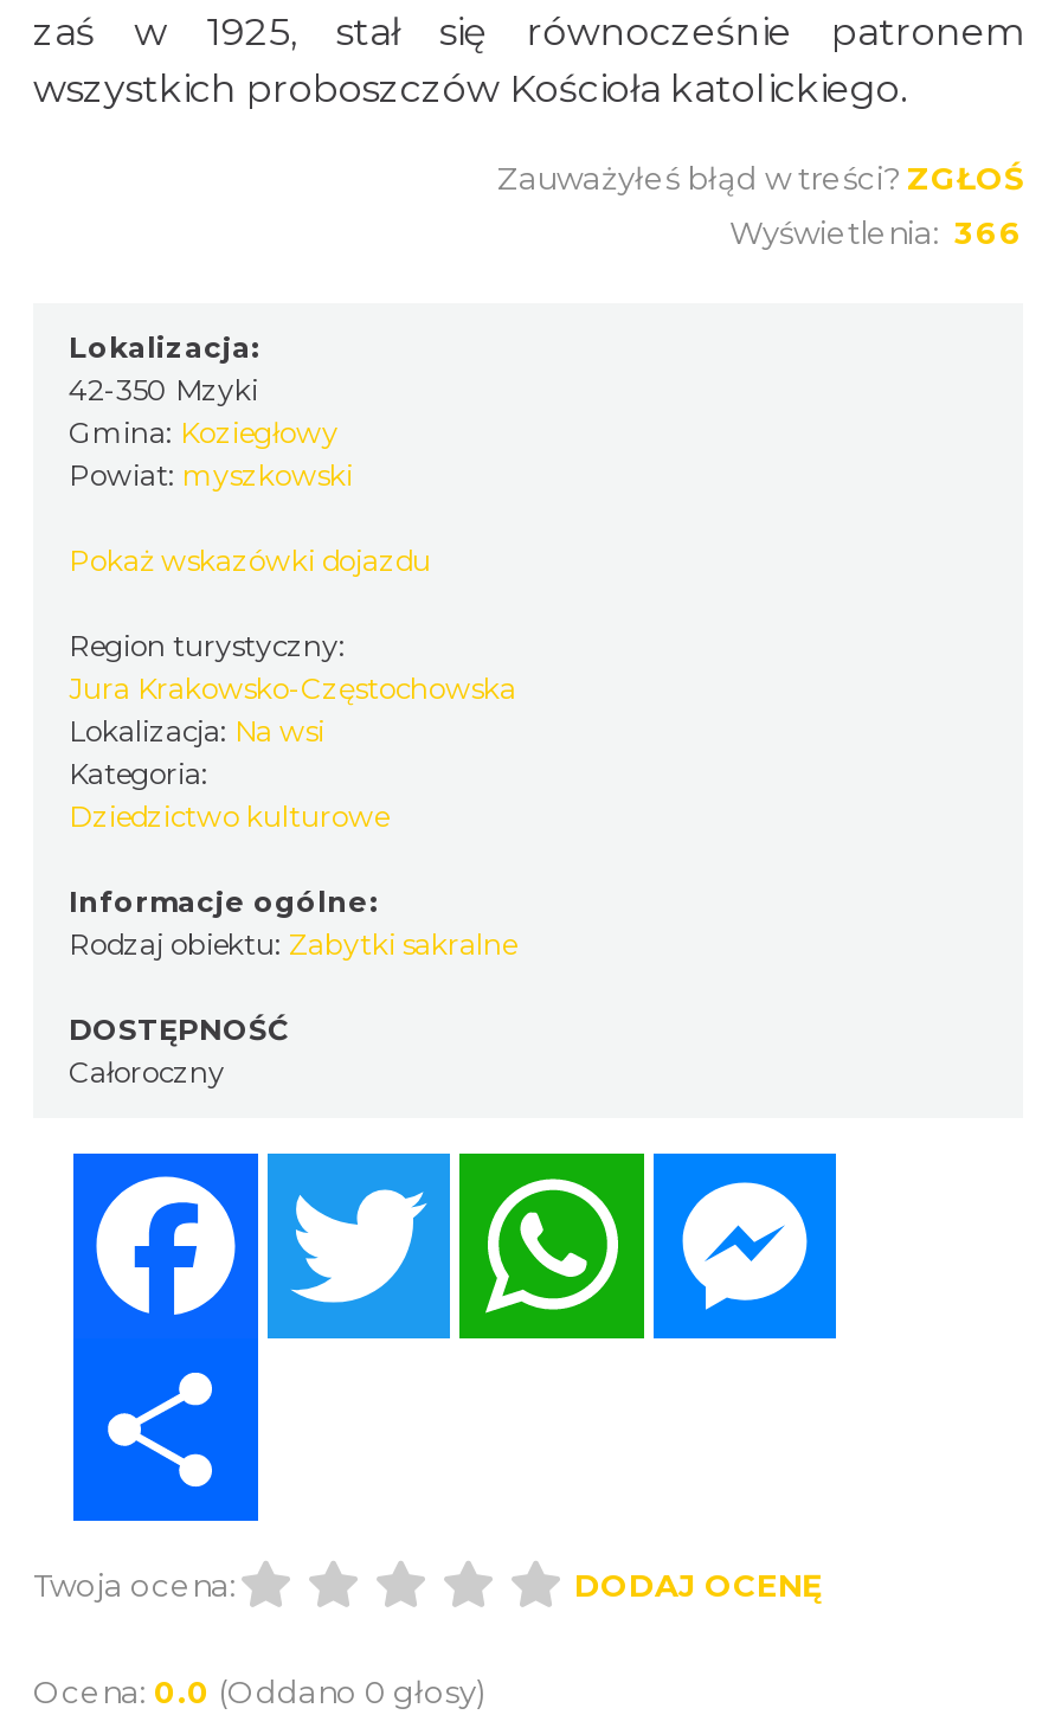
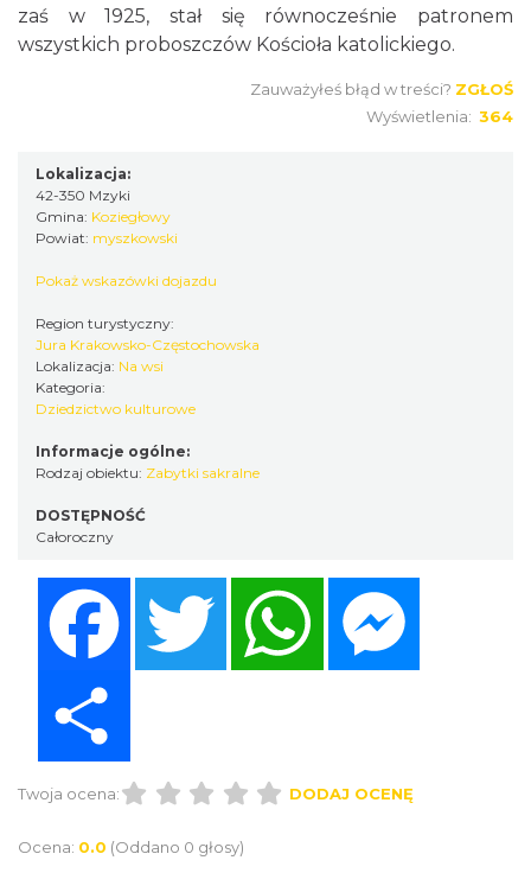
- Wyświetlenia: 366
+ Wyświetlenia: 364
